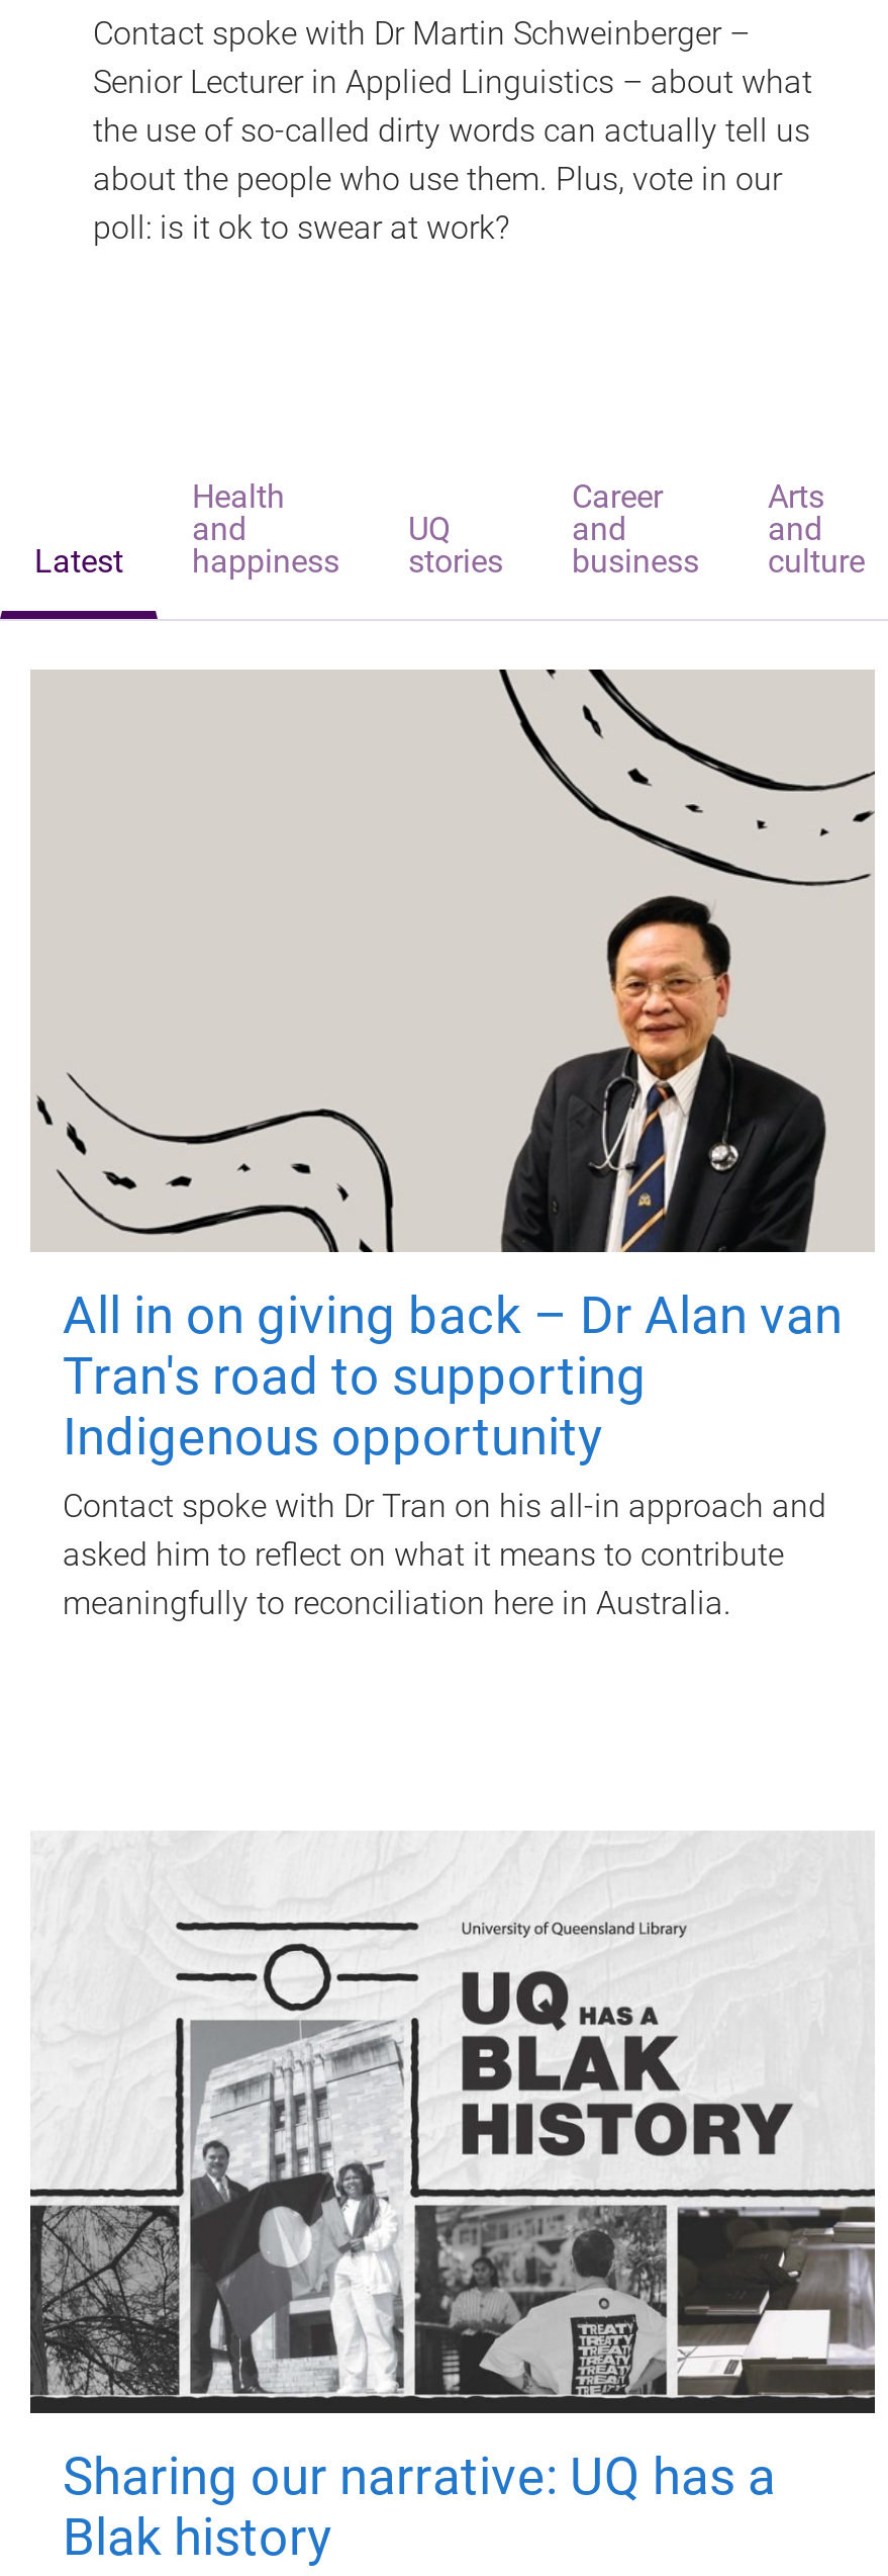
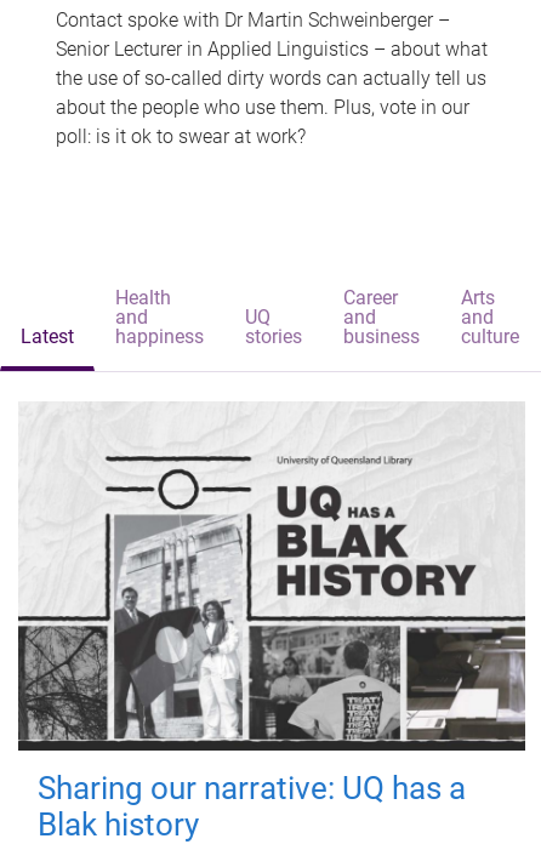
- [image]
- All in on giving back – Dr Alan van
- Tran's road to supporting
- Indigenous opportunity
- Contact spoke with Dr Tran on his all-in approach and
- asked him to reflect on what it means to contribute
- meaningfully to reconciliation here in Australia.
